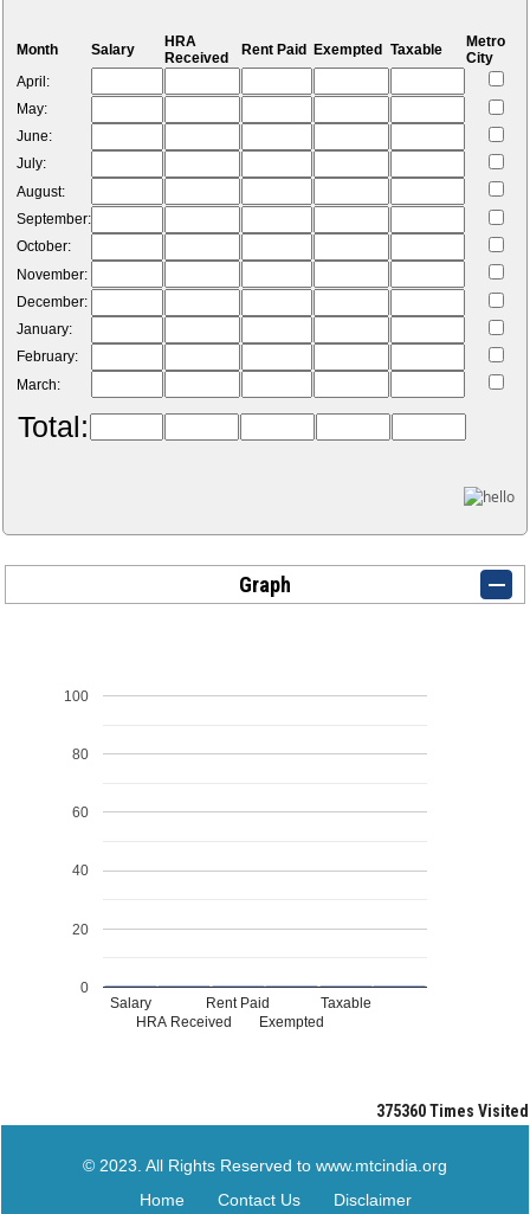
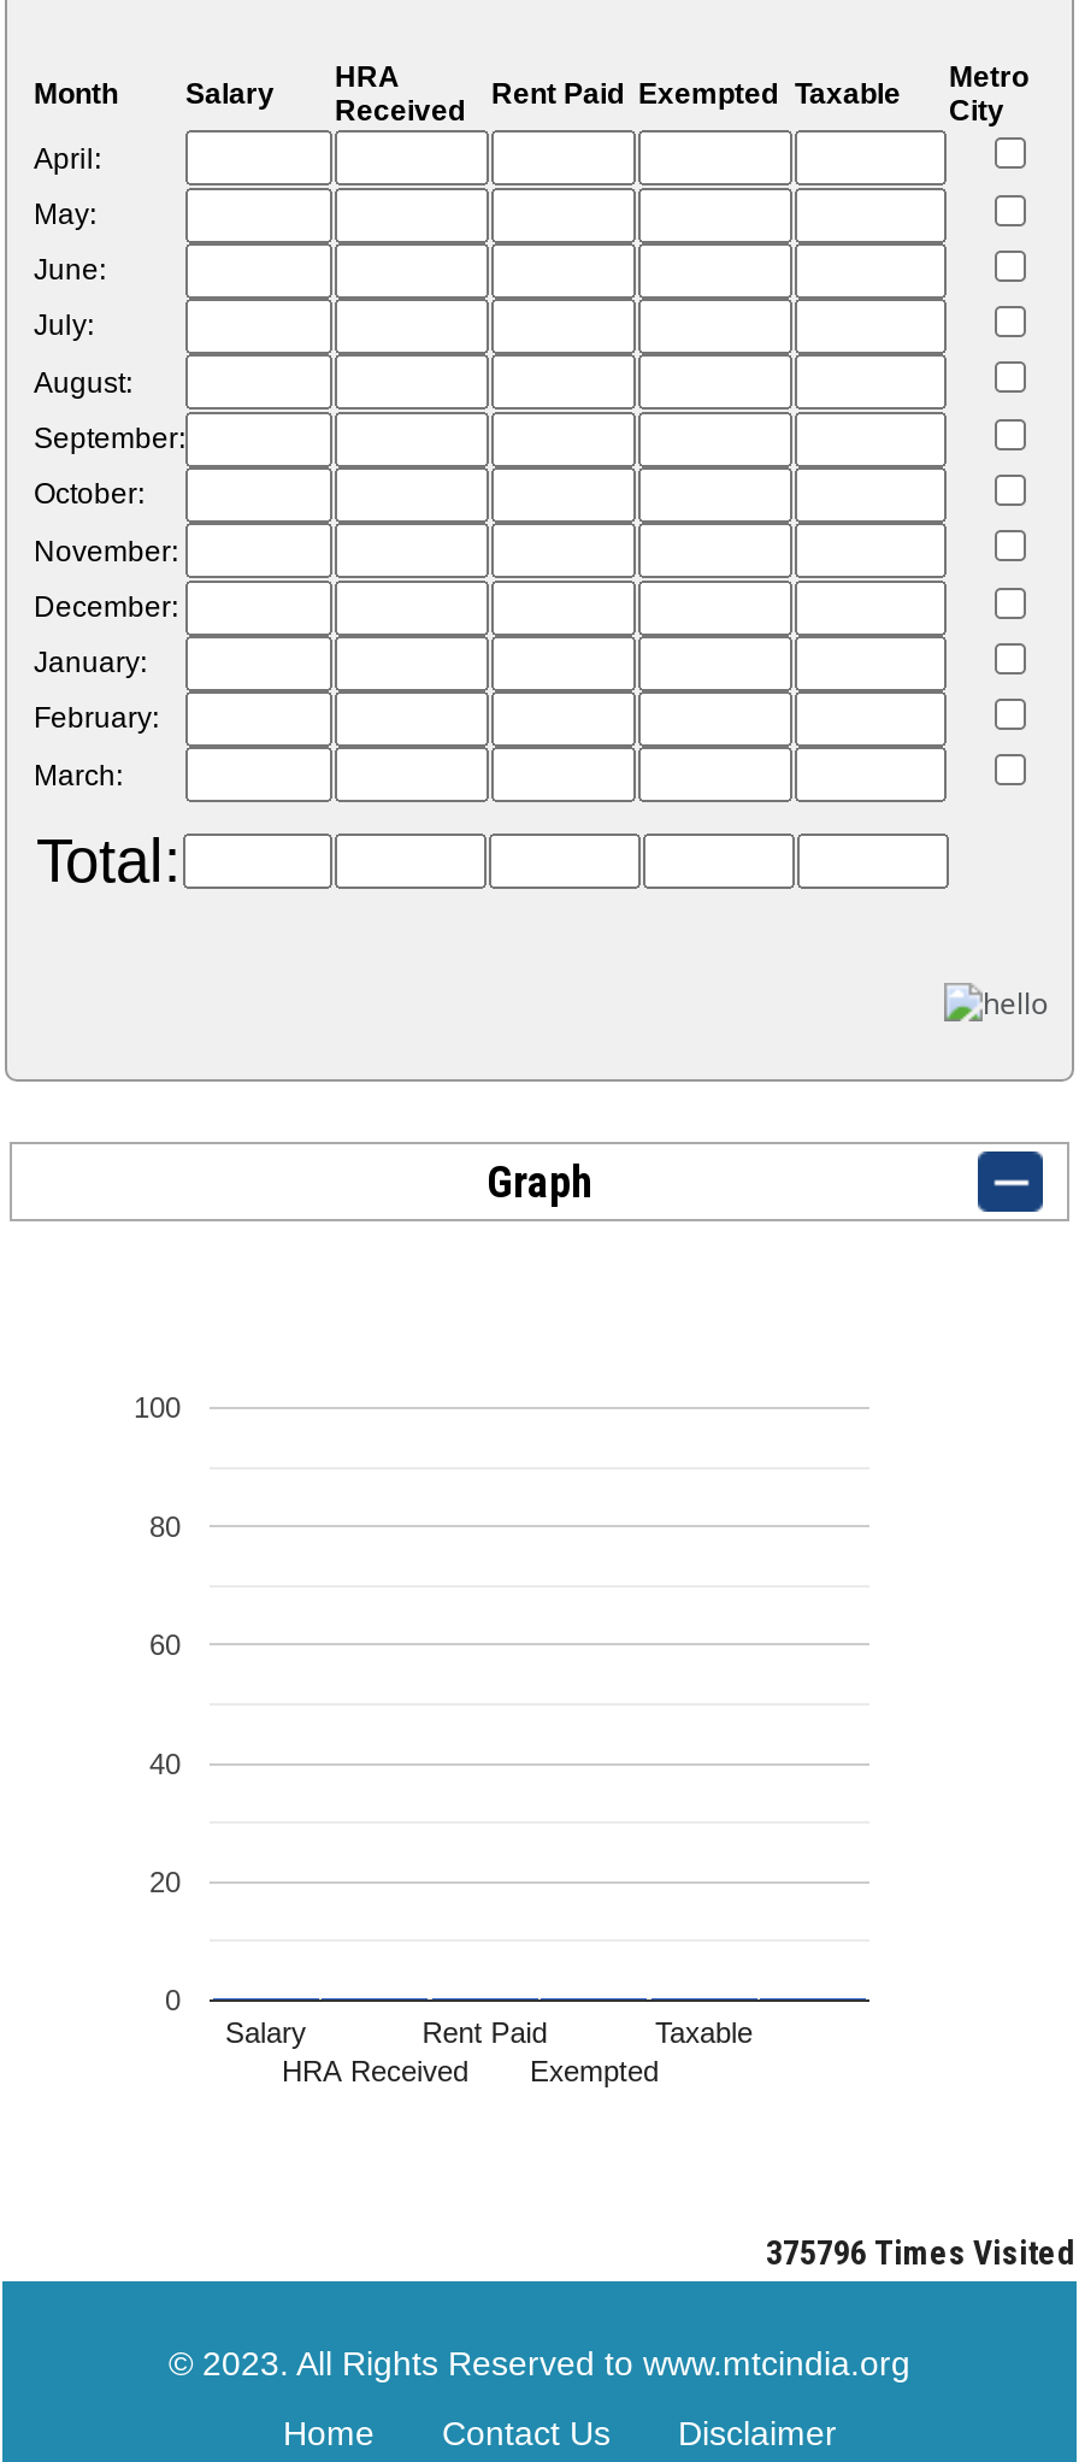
- 375360 Times Visited
+ 375796 Times Visited
